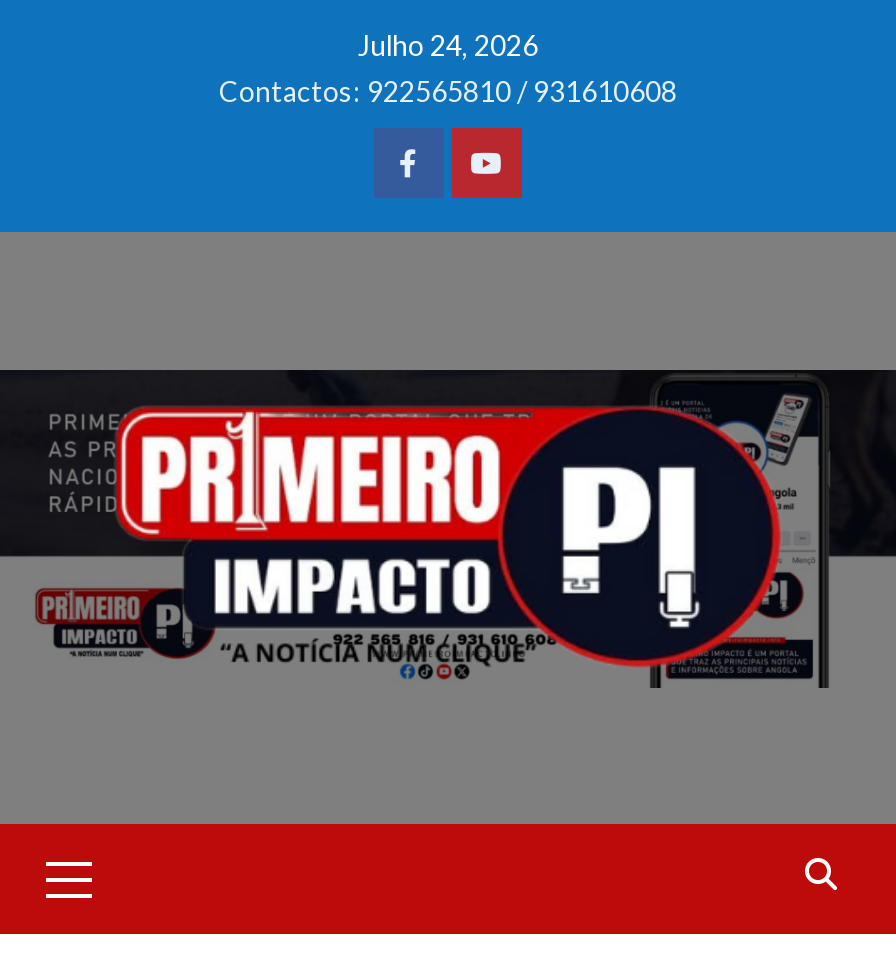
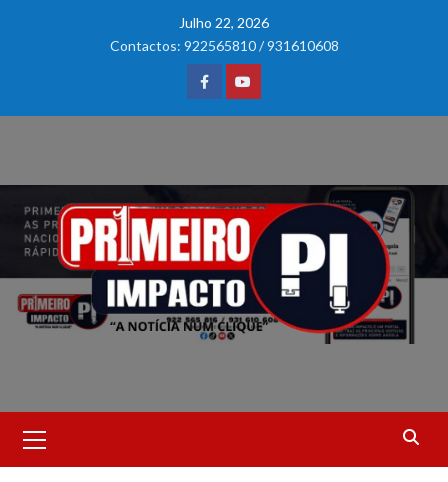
- Julho 24, 2026
+ Julho 22, 2026
